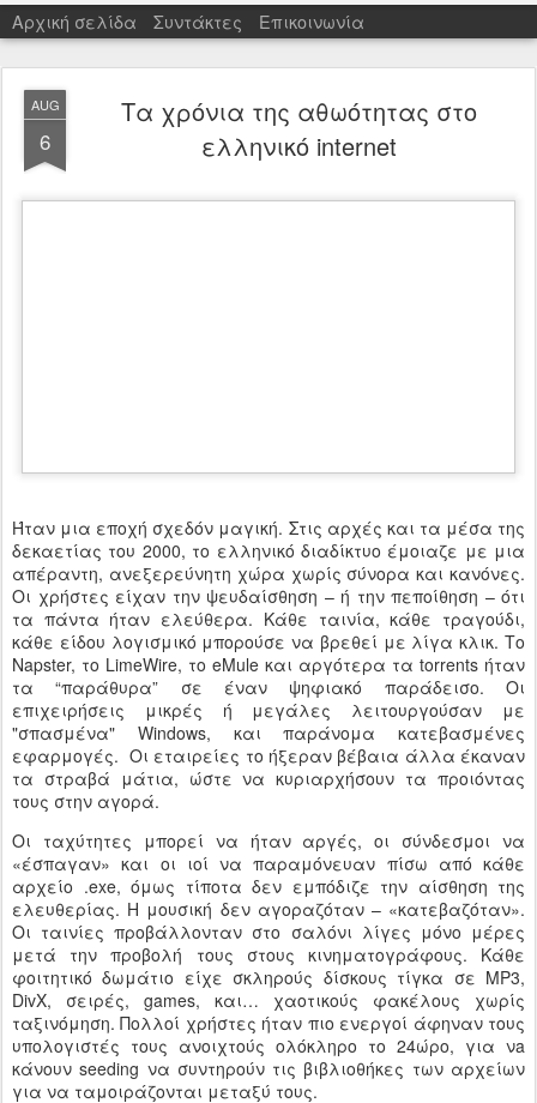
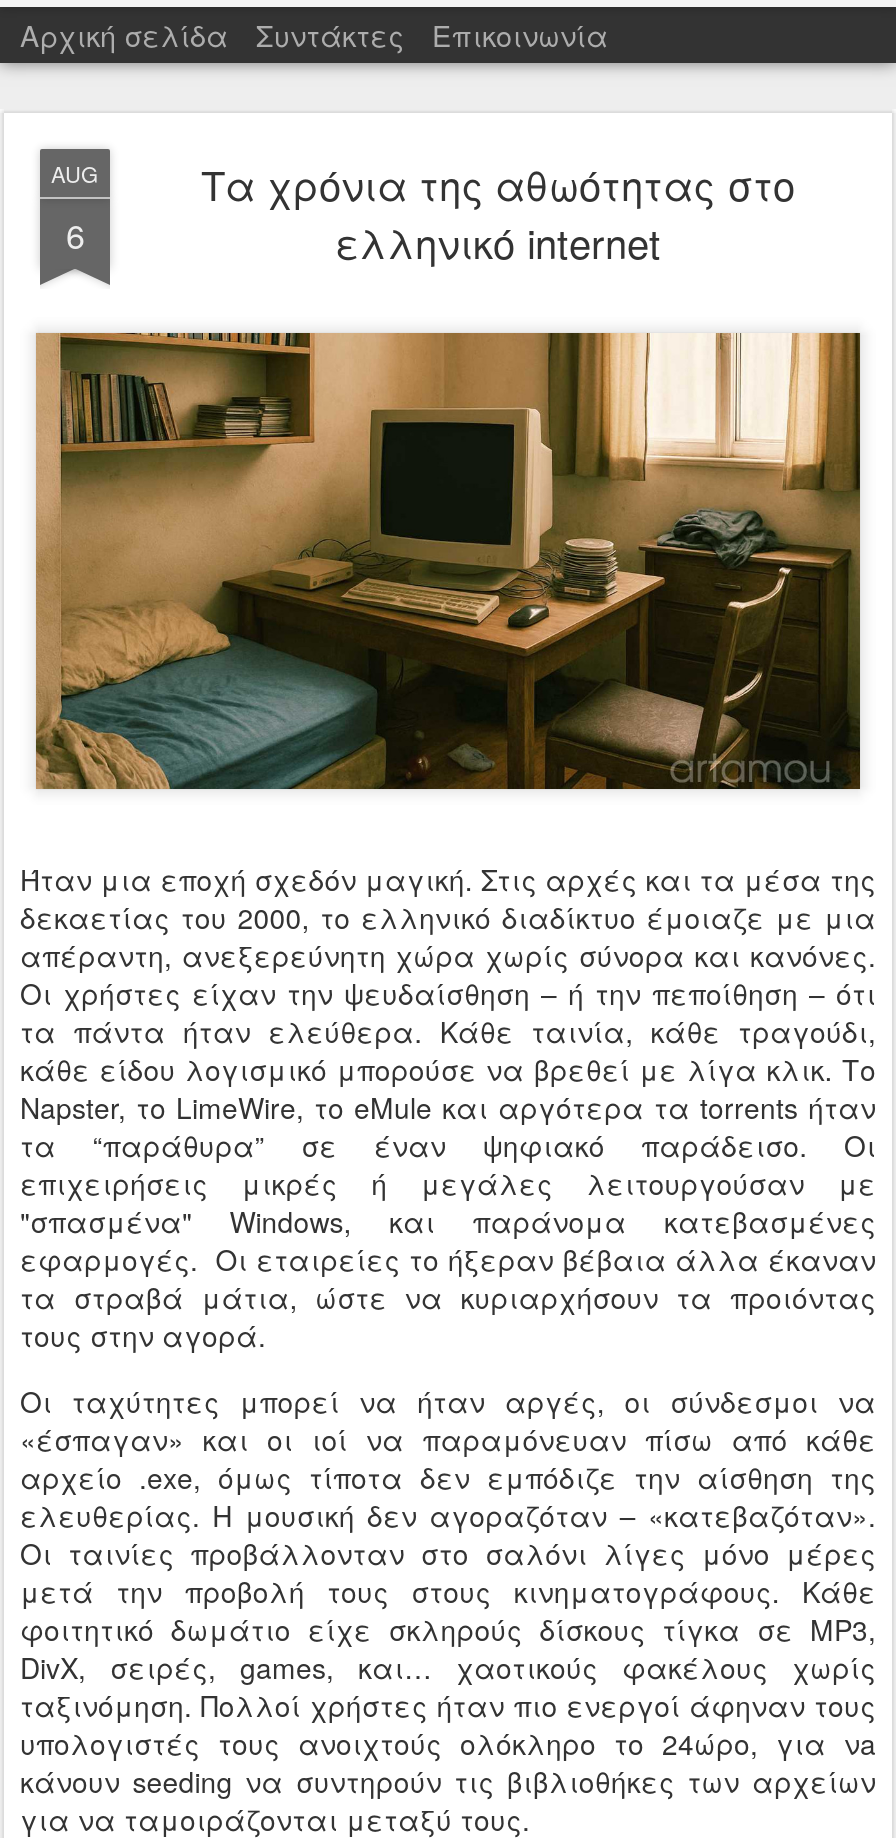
+ [image]
